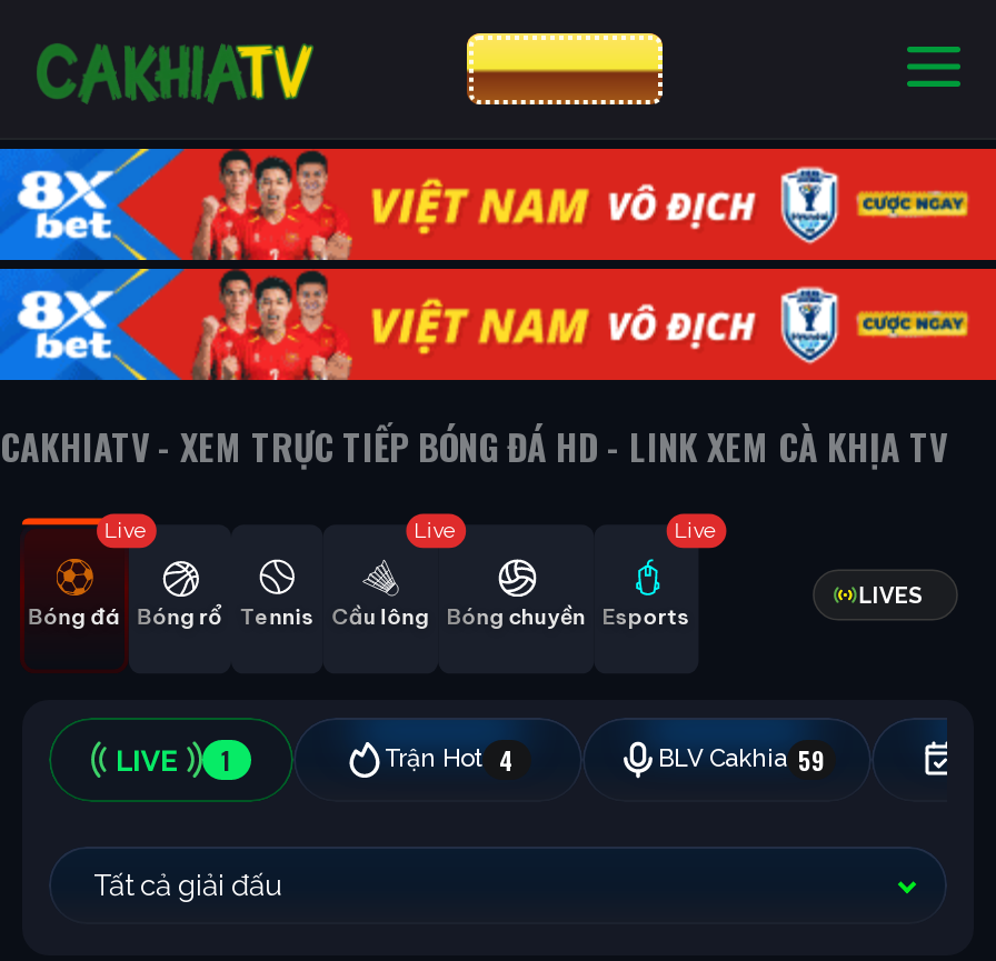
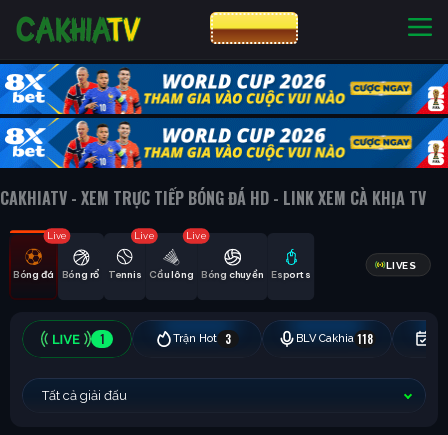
- [image]
+ [image]

- Live

+ Live

- Trận Hot 4
- BLV Cakhia 59
+ Trận Hot
+ 3
+ BLV Cakhia 118
